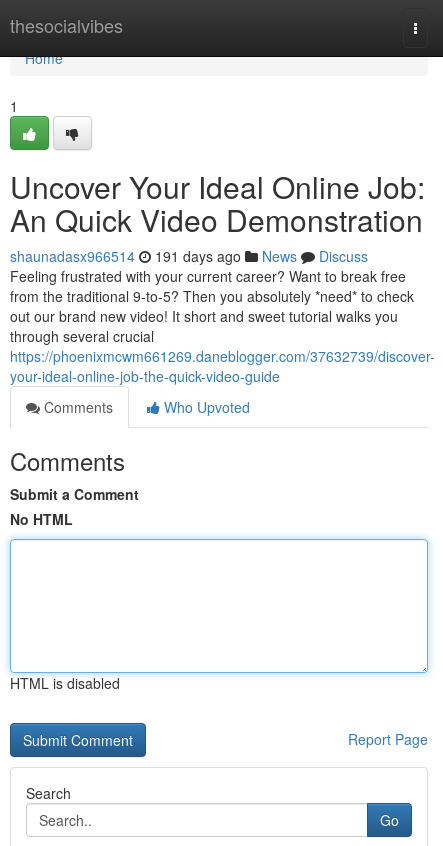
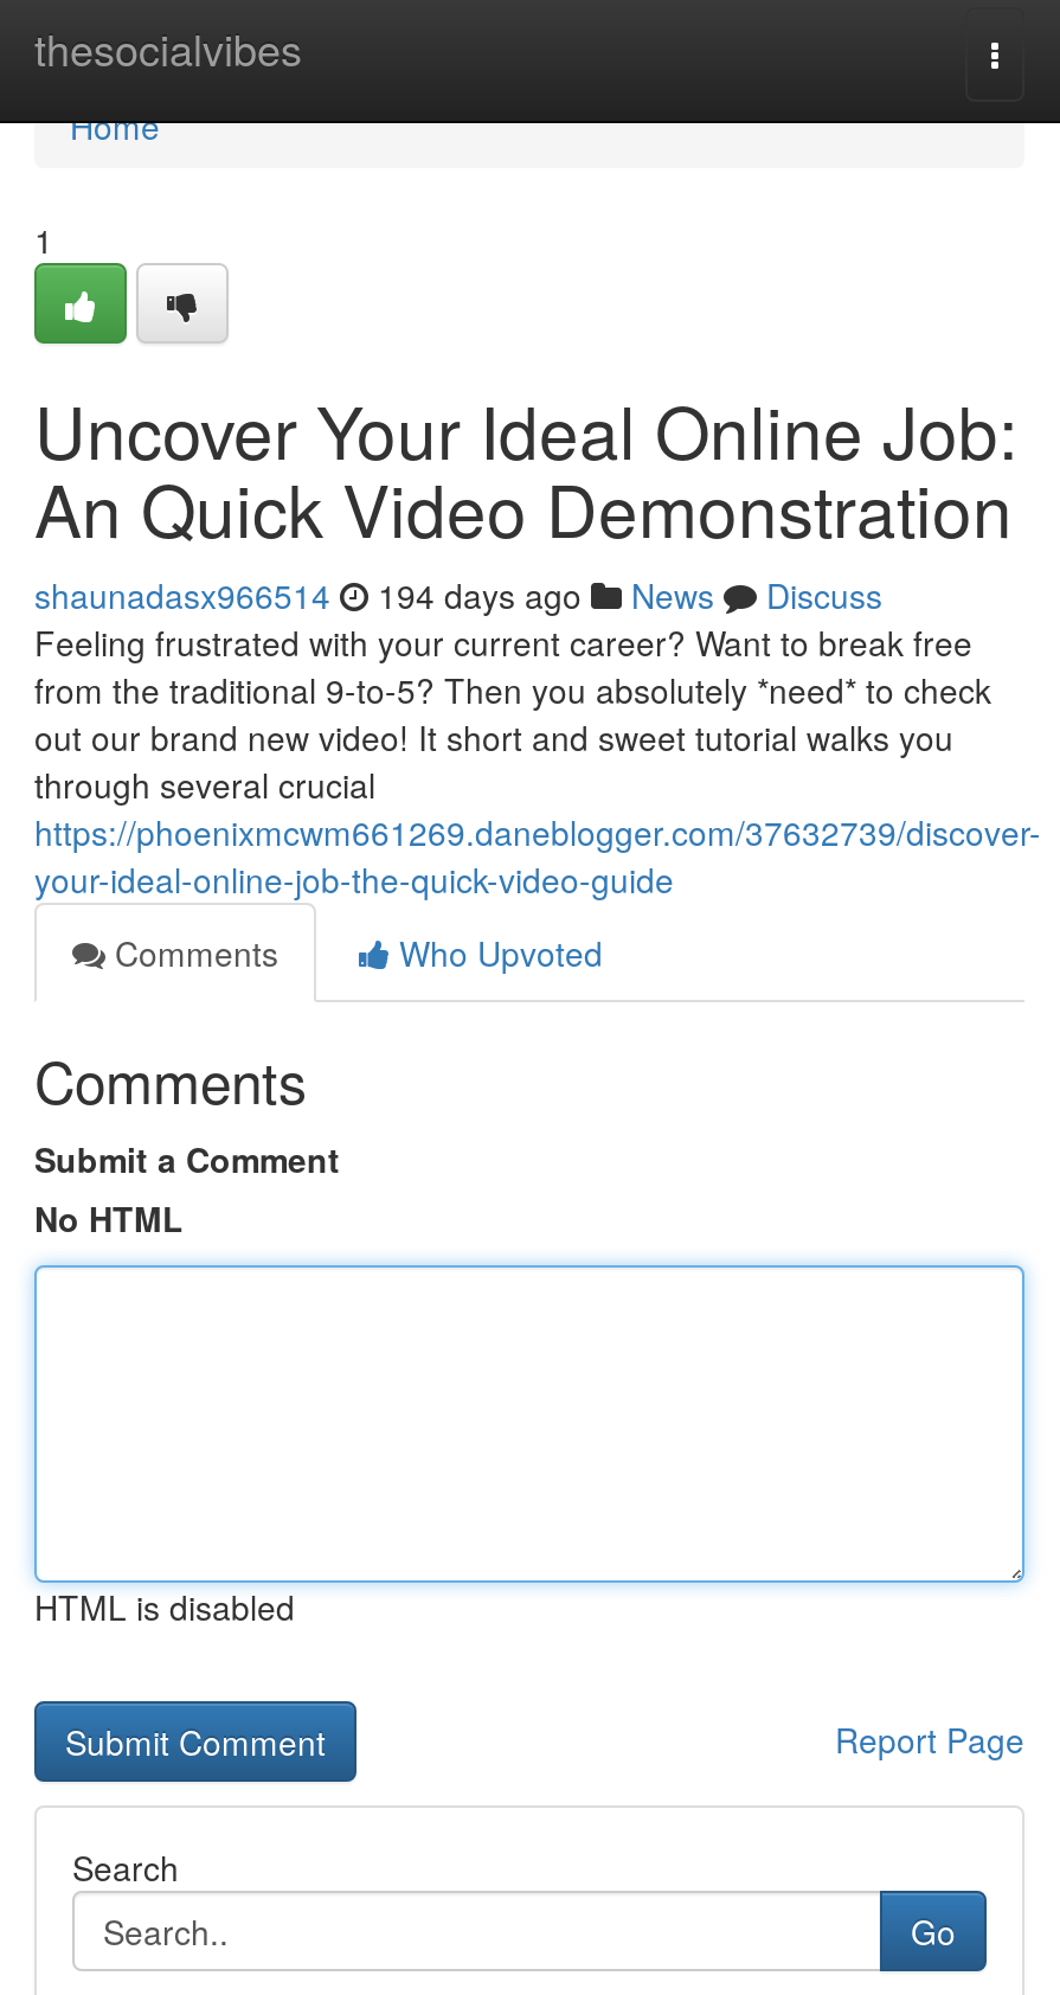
- shaunadasx966514 191 days ago News Discuss
+ shaunadasx966514 194 days ago News Discuss
